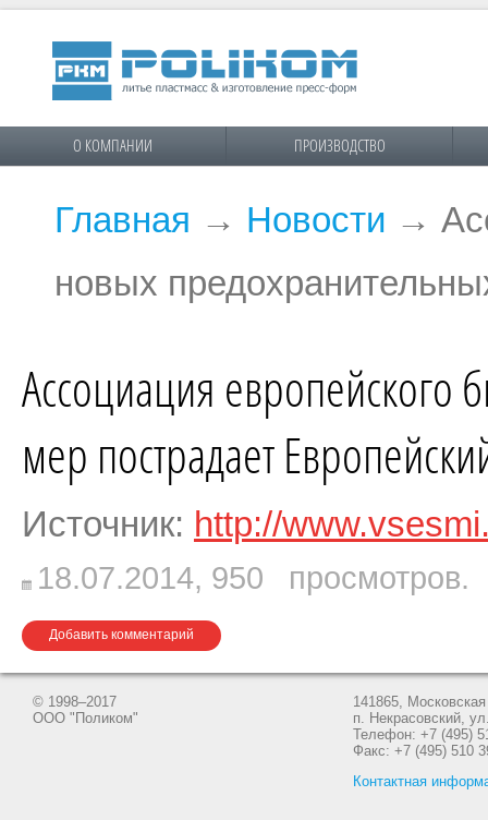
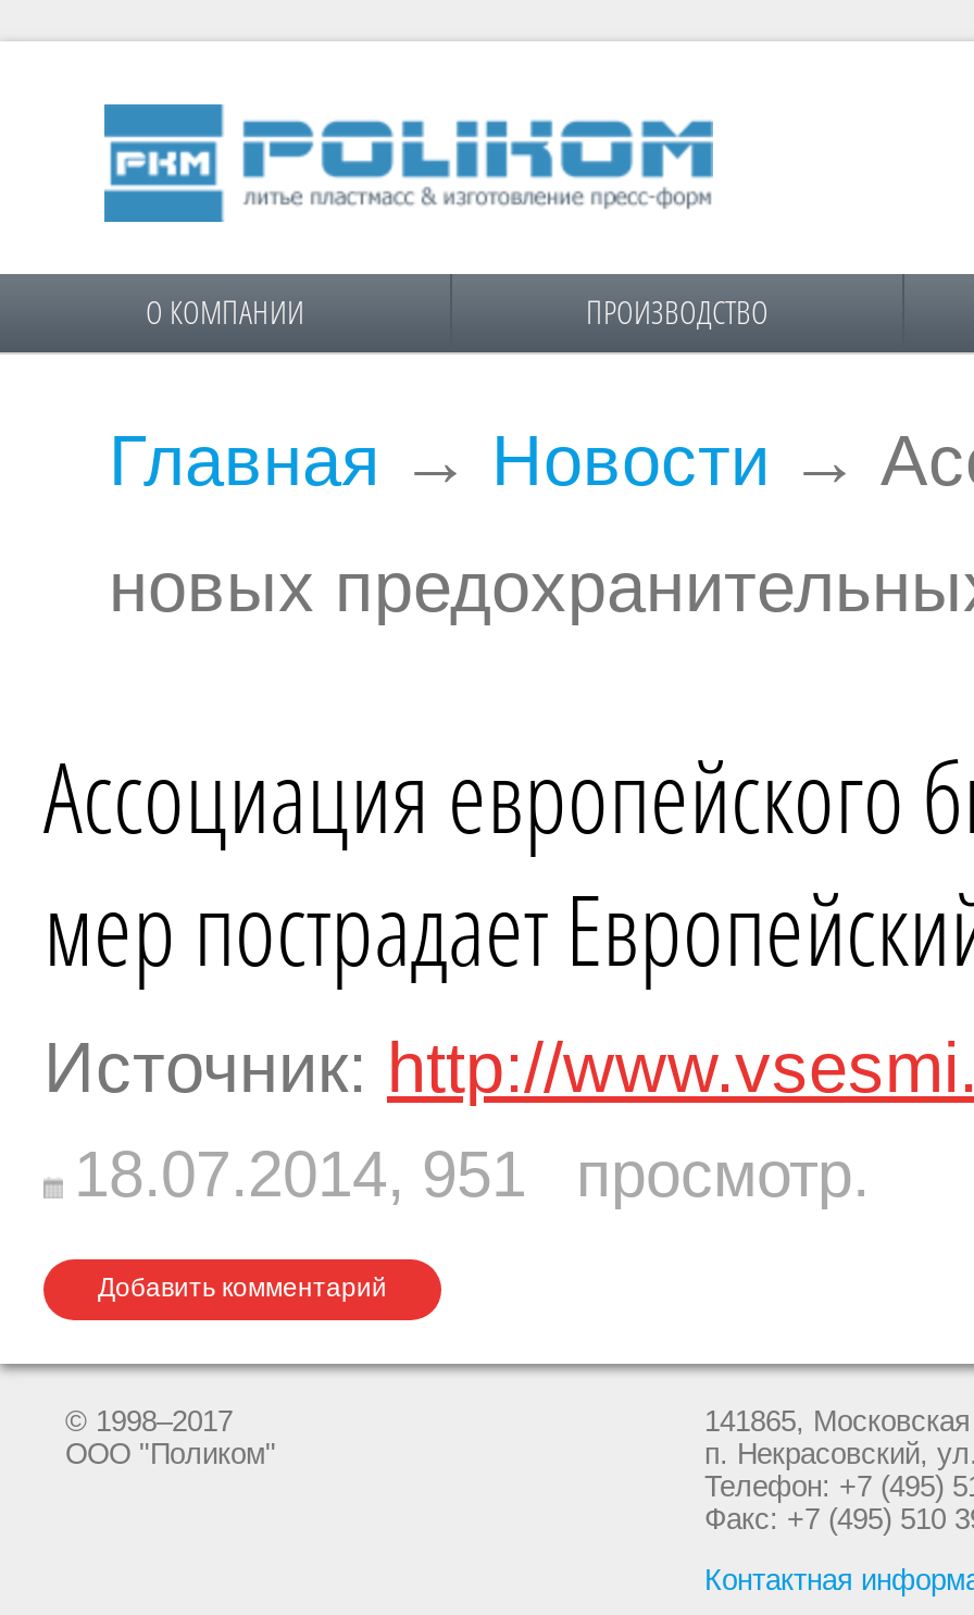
- 18.07.2014, 950 просмотров.
+ 18.07.2014, 951 просмотр.
